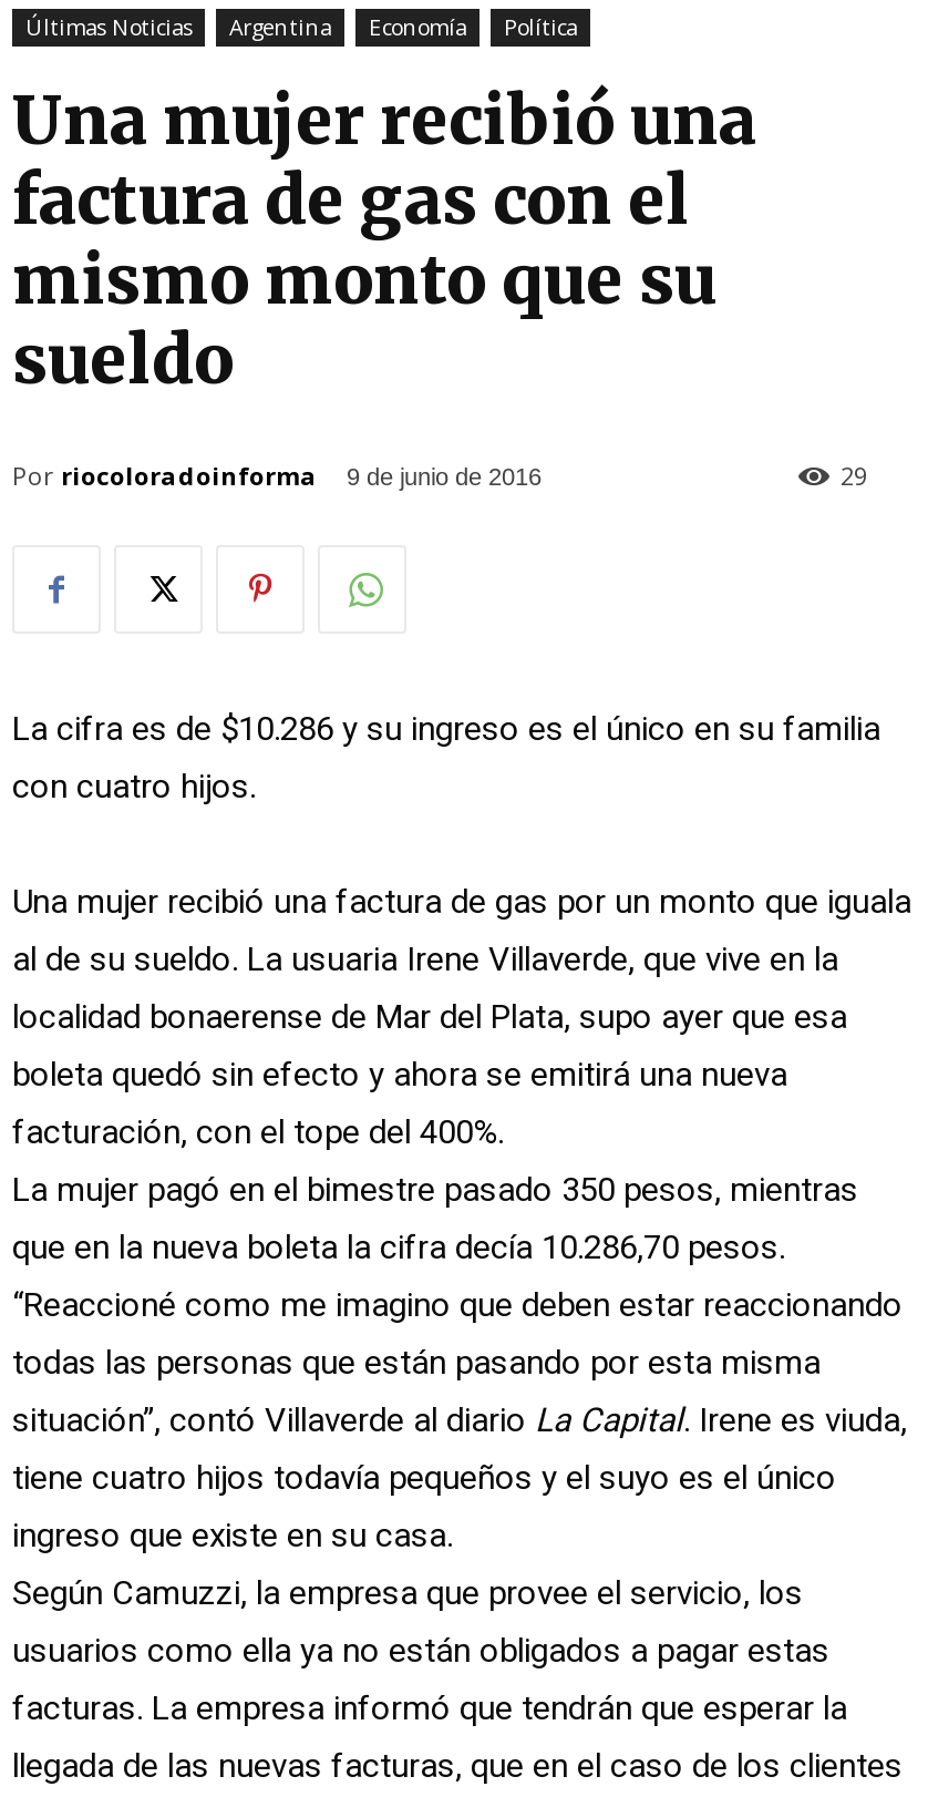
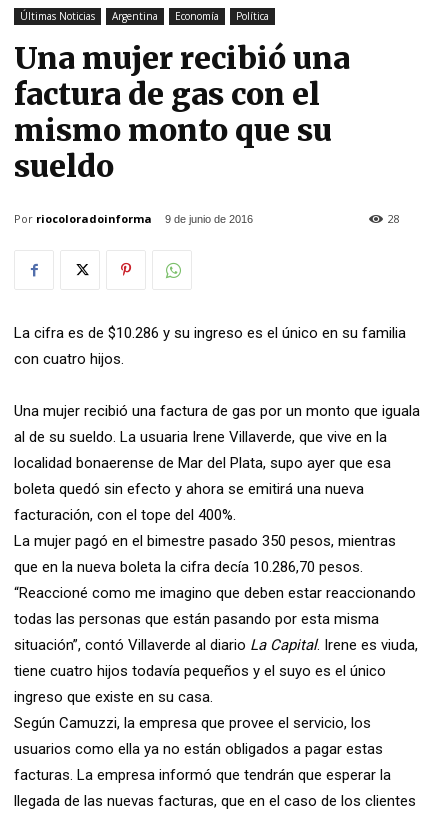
- 29
+ 28
